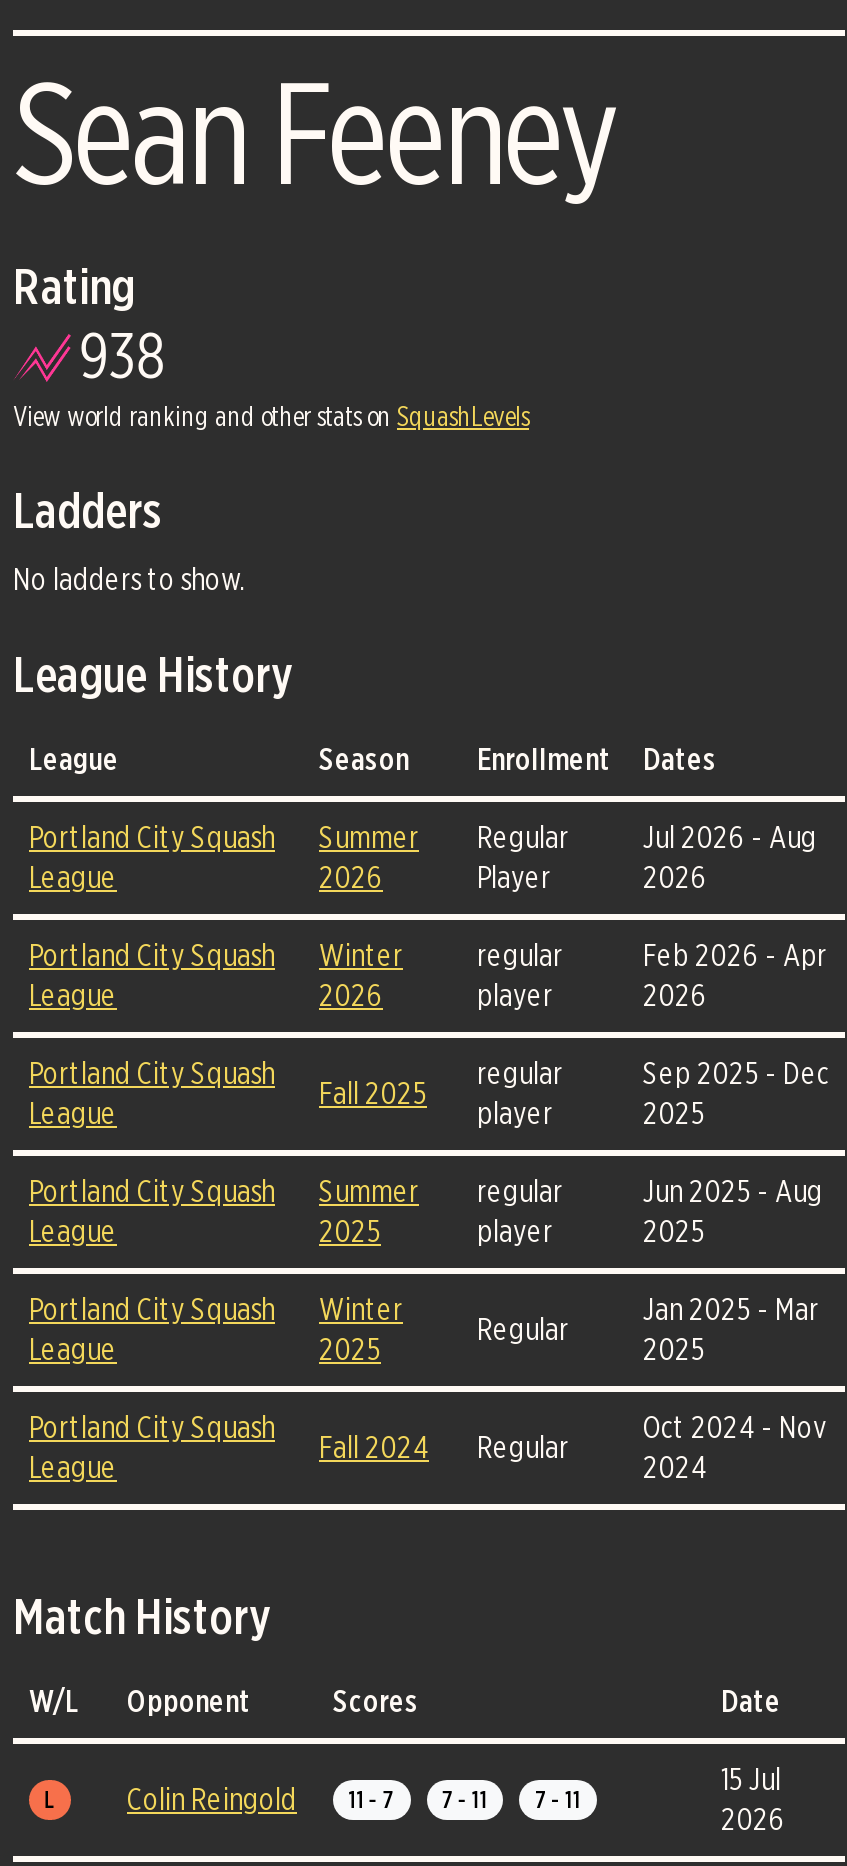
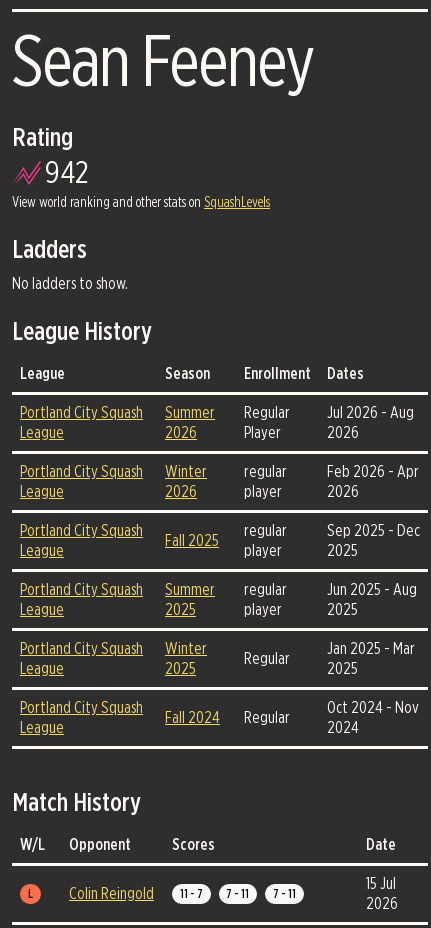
- 938
+ 942
